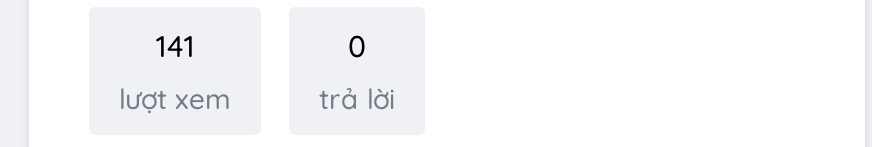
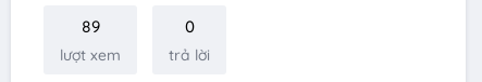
- 141
+ 89
